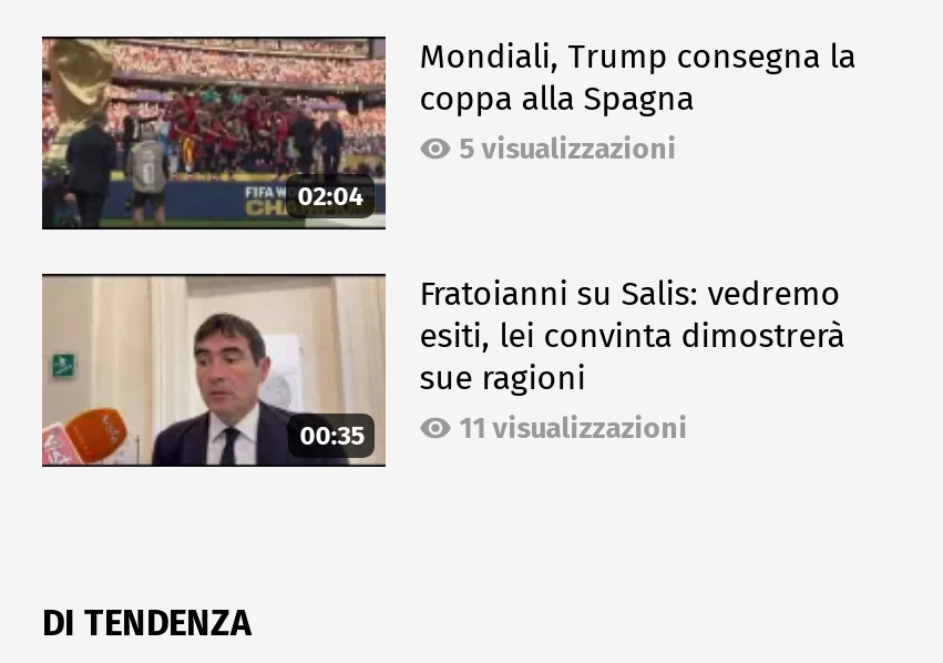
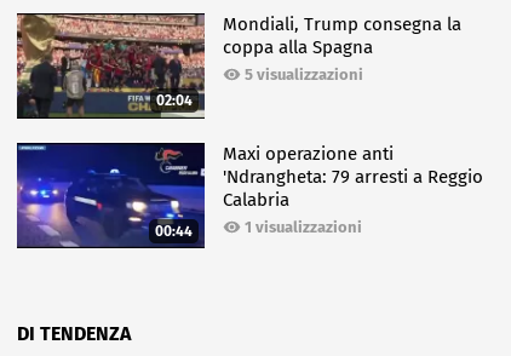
- [image]
- 00:35
+ [image]
+ 00:44

- Fratoianni su Salis: vedremo
- esiti, lei convinta dimostrerà
- sue ragioni
- 11 visualizzazioni
+ Maxi operazione anti
+ 'Ndrangheta: 79 arresti a Reggio
+ Calabria
+ 1 visualizzazioni
